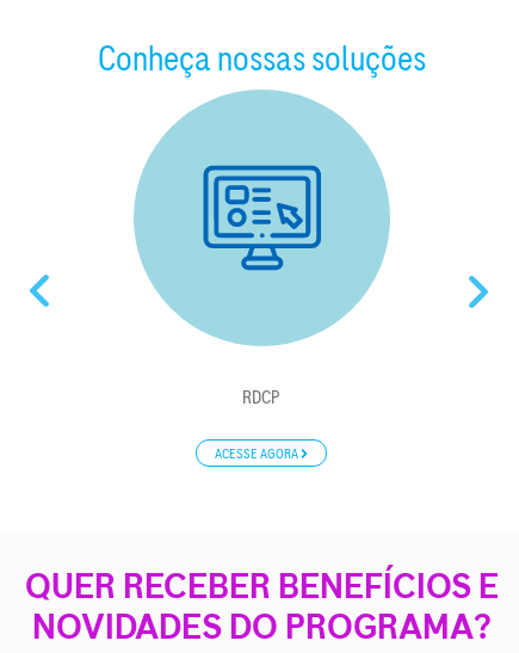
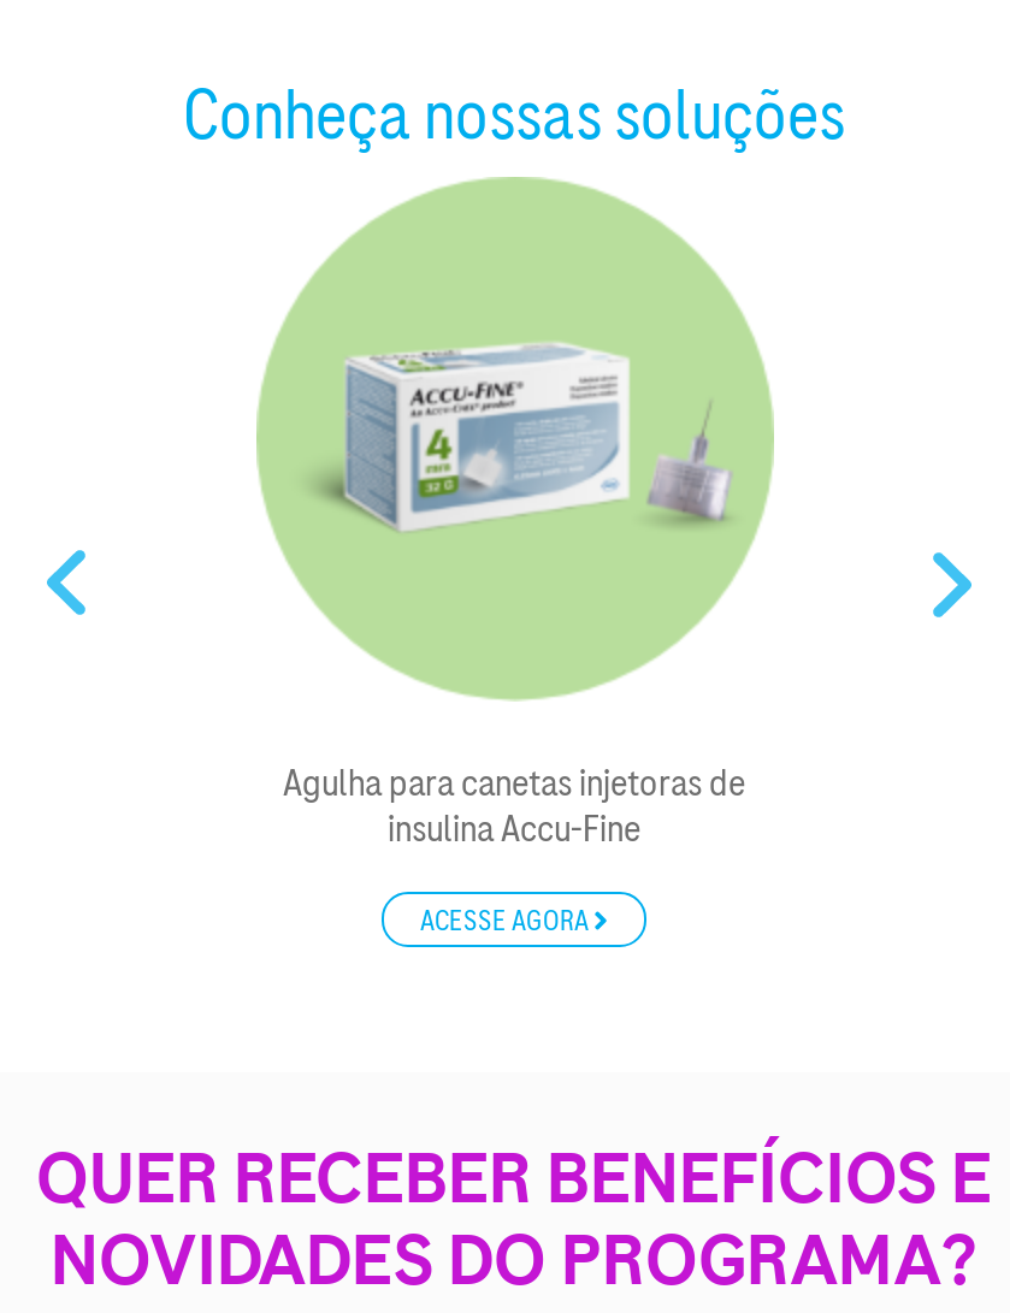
- [image]
- RDCP
+ [image]
+ Agulha para canetas injetoras de
+ insulina Accu-Fine
